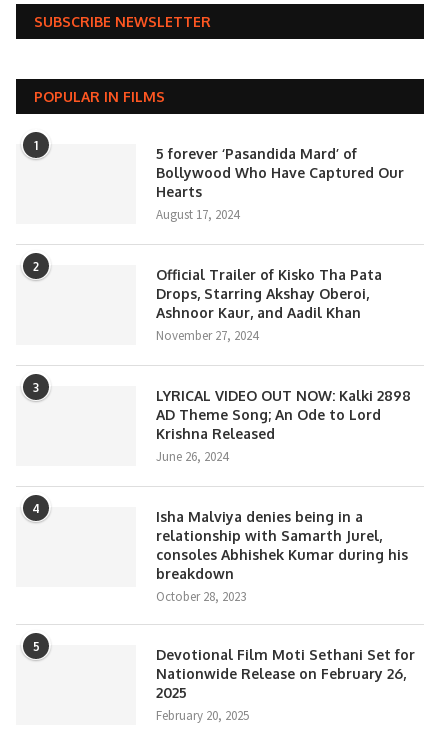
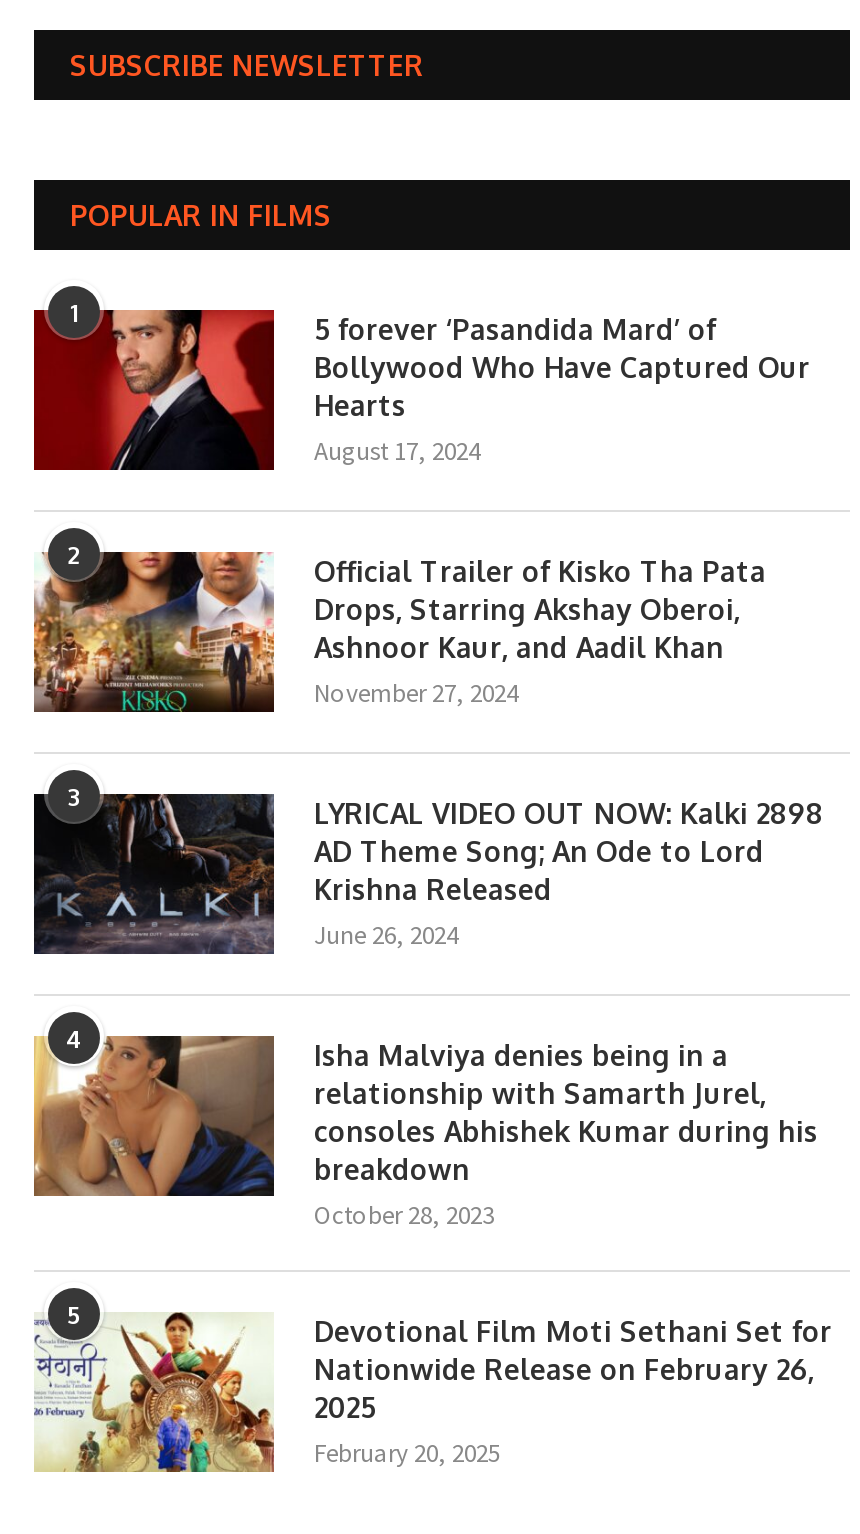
+ [image]

+ [image]

+ [image]

+ [image]

+ [image]
